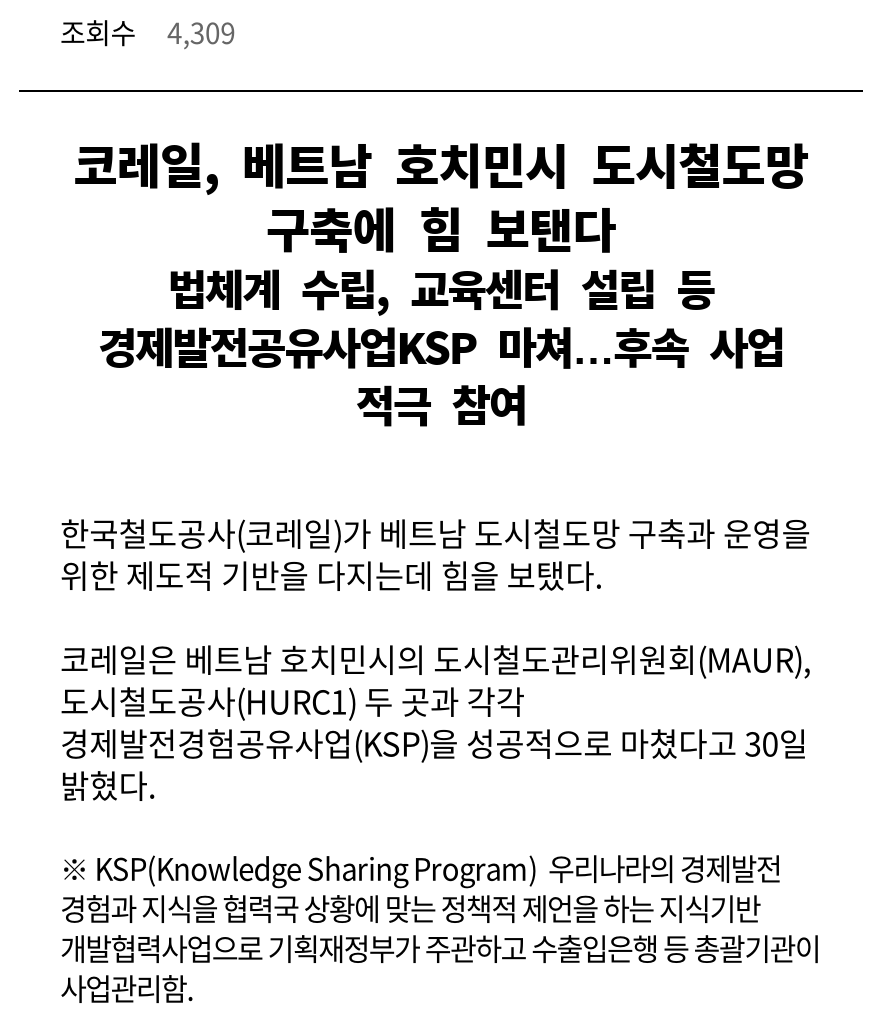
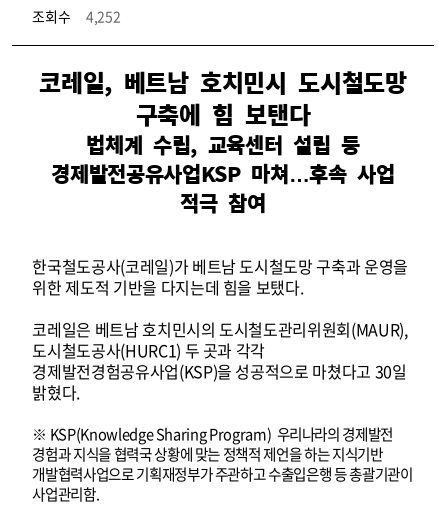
- 조회수 4,309
+ 조회수 4,252
